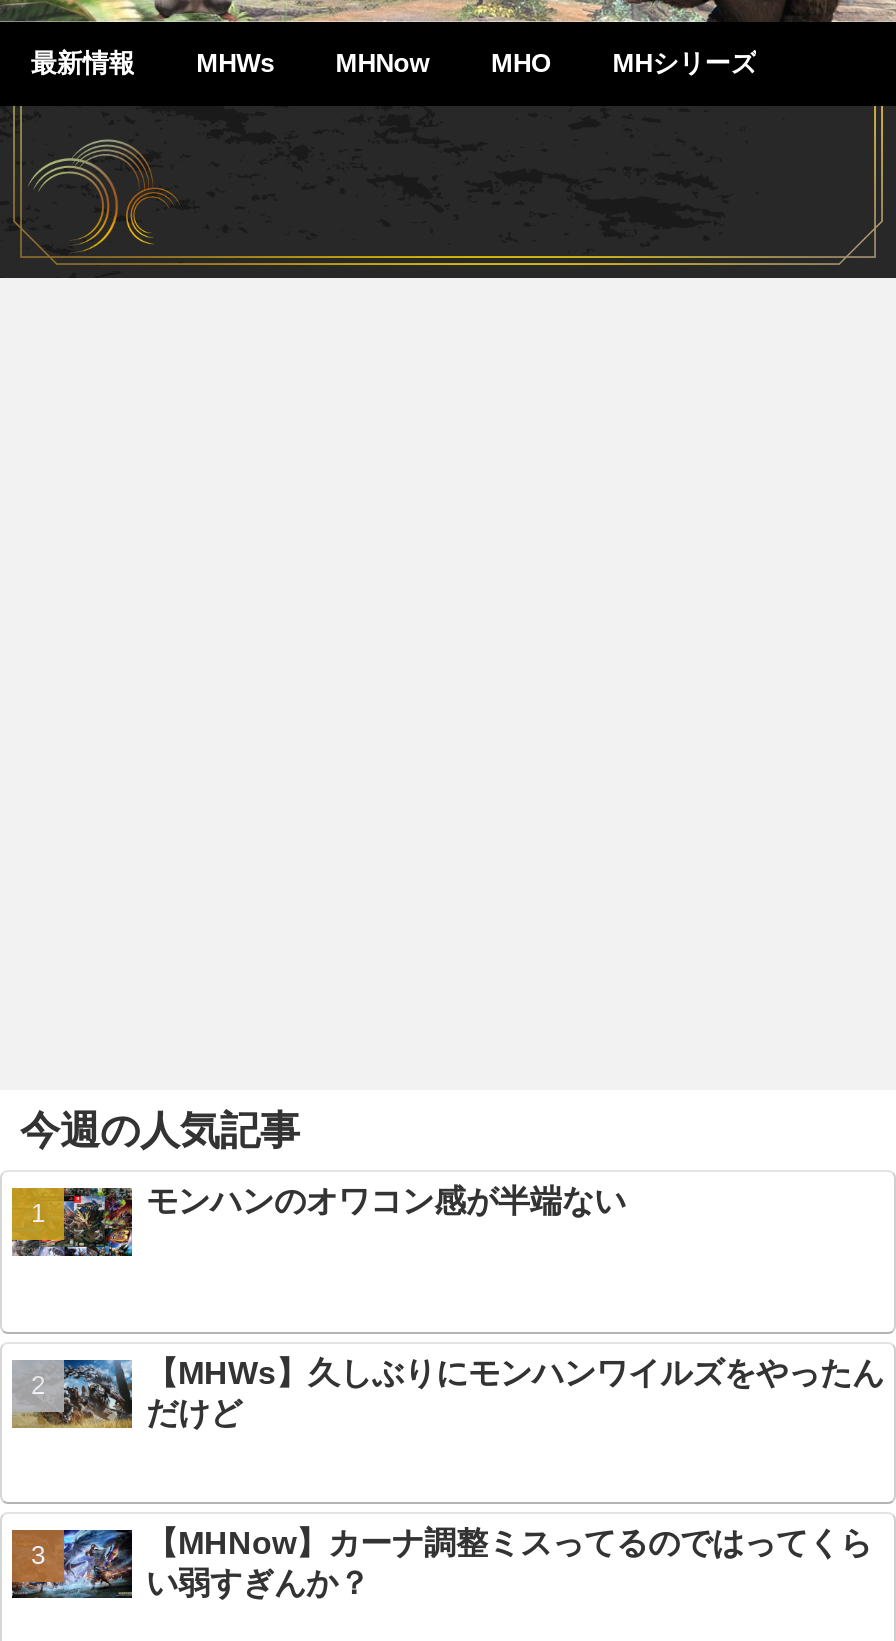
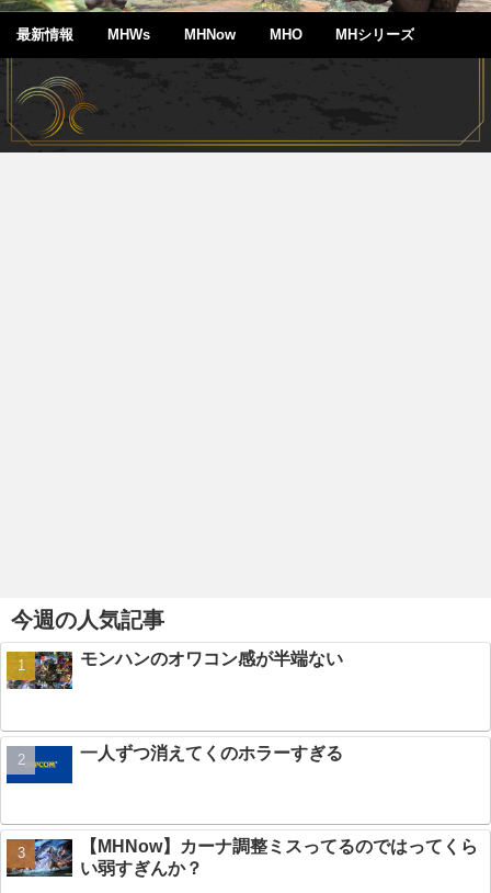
- [image]
- 【MHWs】久しぶりにモンハンワイルズをやったん
- だけど
+ [image]
+ 一人ずつ消えてくのホラーすぎる
